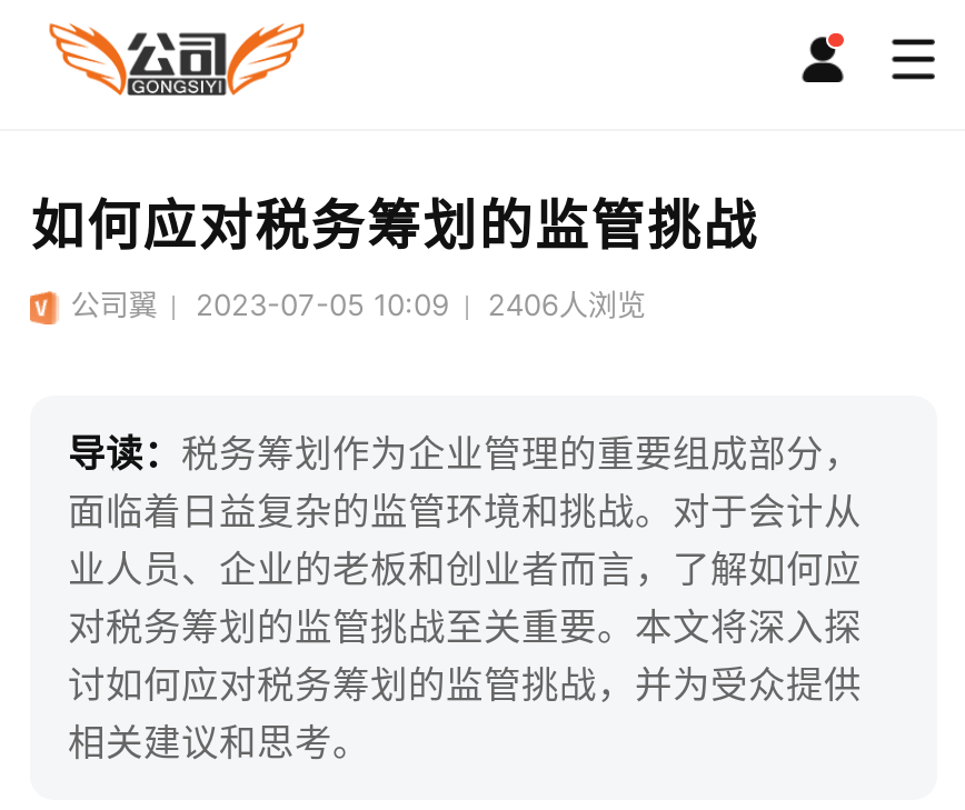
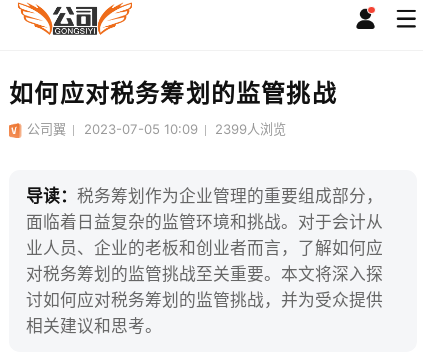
- 公司翼 2023-07-05 10:09 2406人浏览
+ 公司翼 2023-07-05 10:09 2399人浏览
